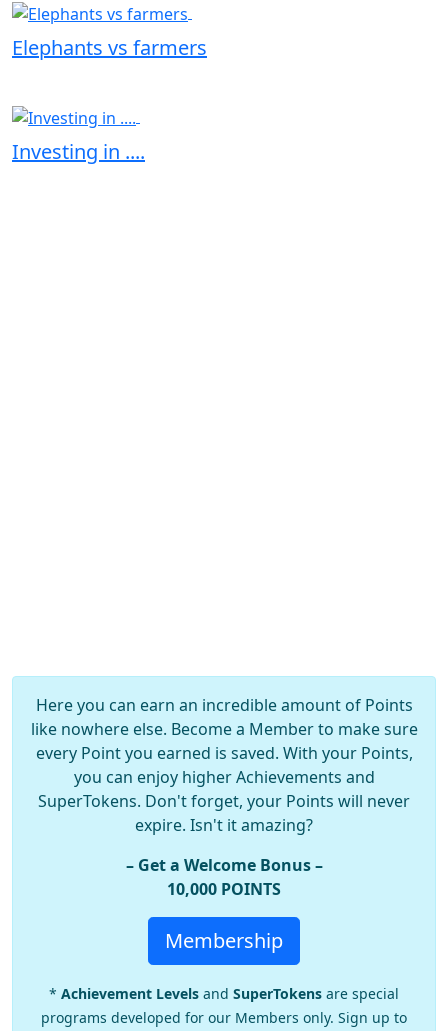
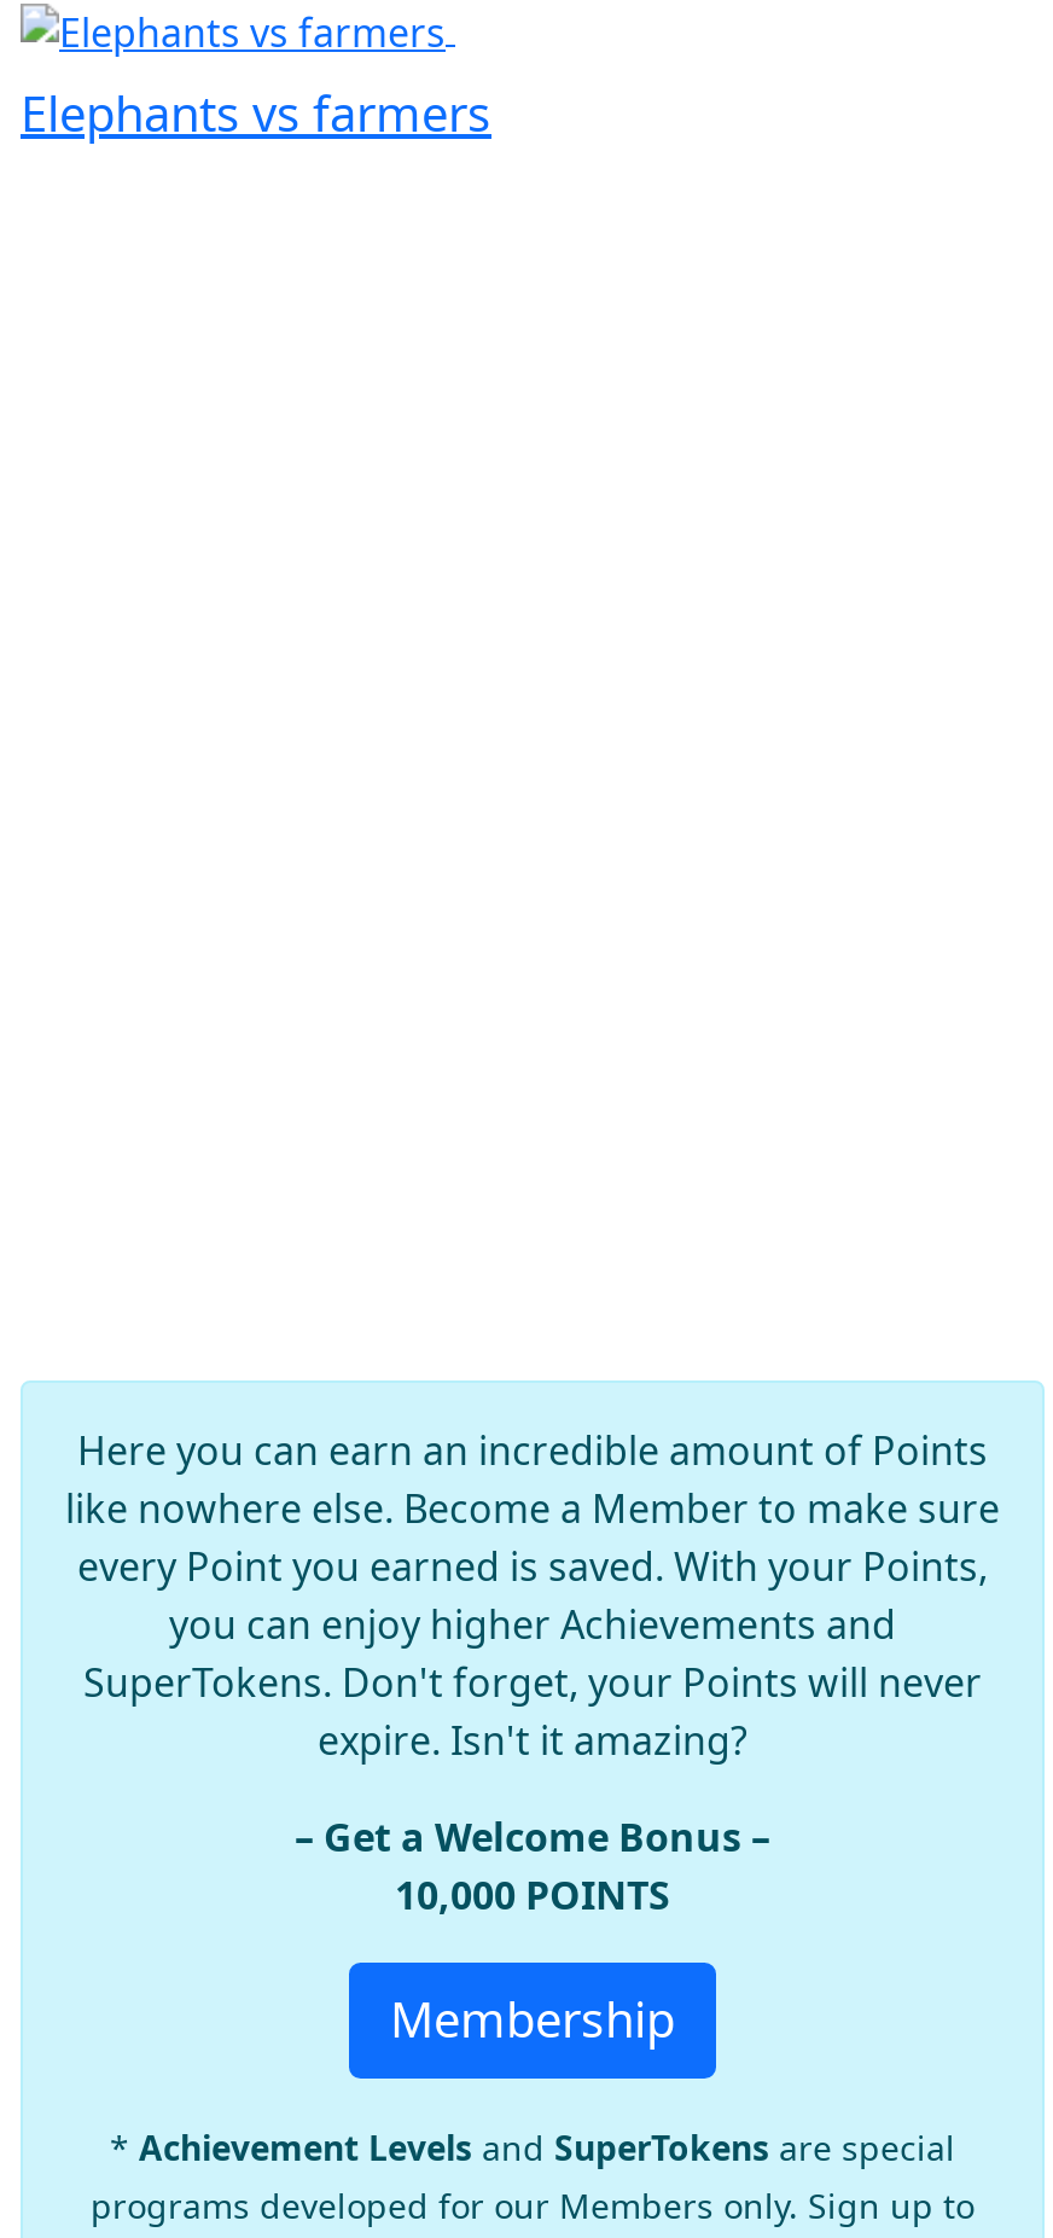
- Investing in ....
